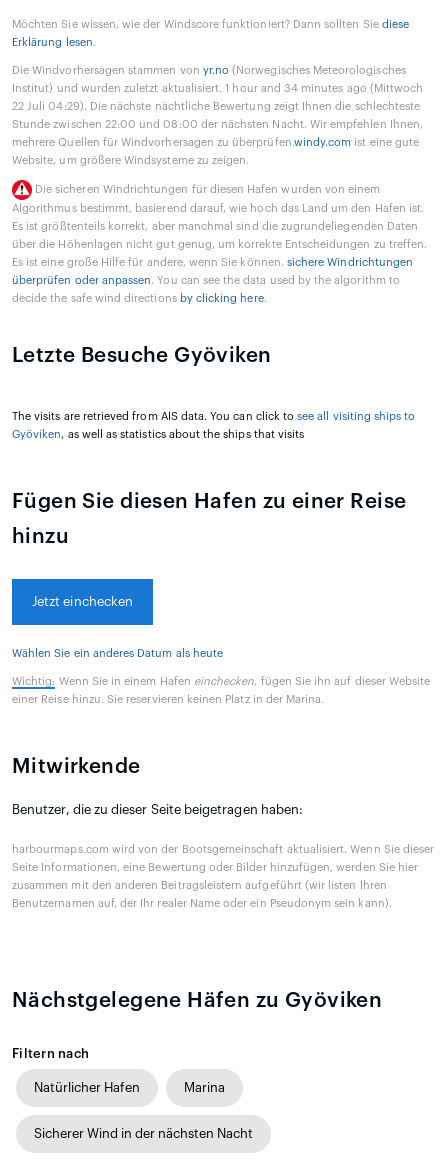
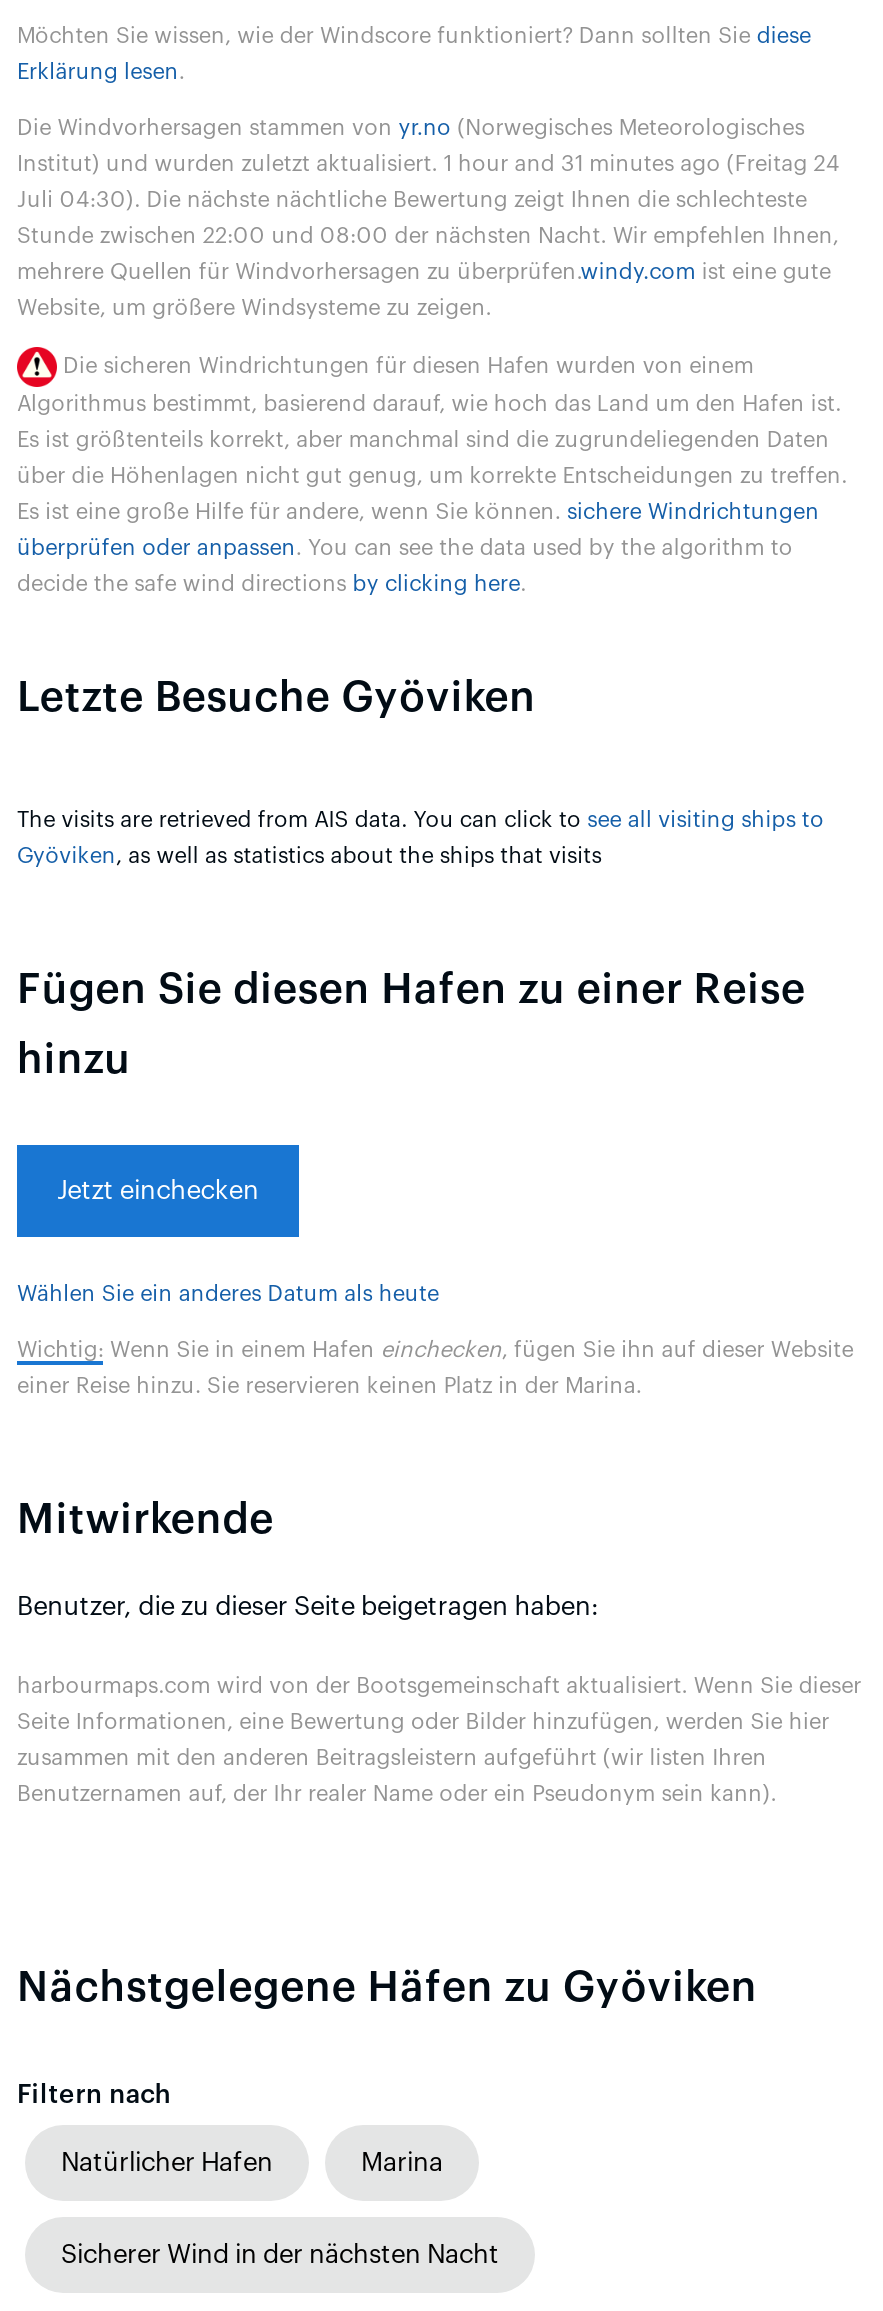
- Institut) und wurden zuletzt aktualisiert. 1 hour and 34 minutes ago (Mittwoch
+ Institut) und wurden zuletzt aktualisiert. 1 hour and 31 minutes ago (Freitag 24

- 22 Juli 04:29). Die nächste nächtliche Bewertung zeigt Ihnen die schlechteste
+ Juli 04:30). Die nächste nächtliche Bewertung zeigt Ihnen die schlechteste
